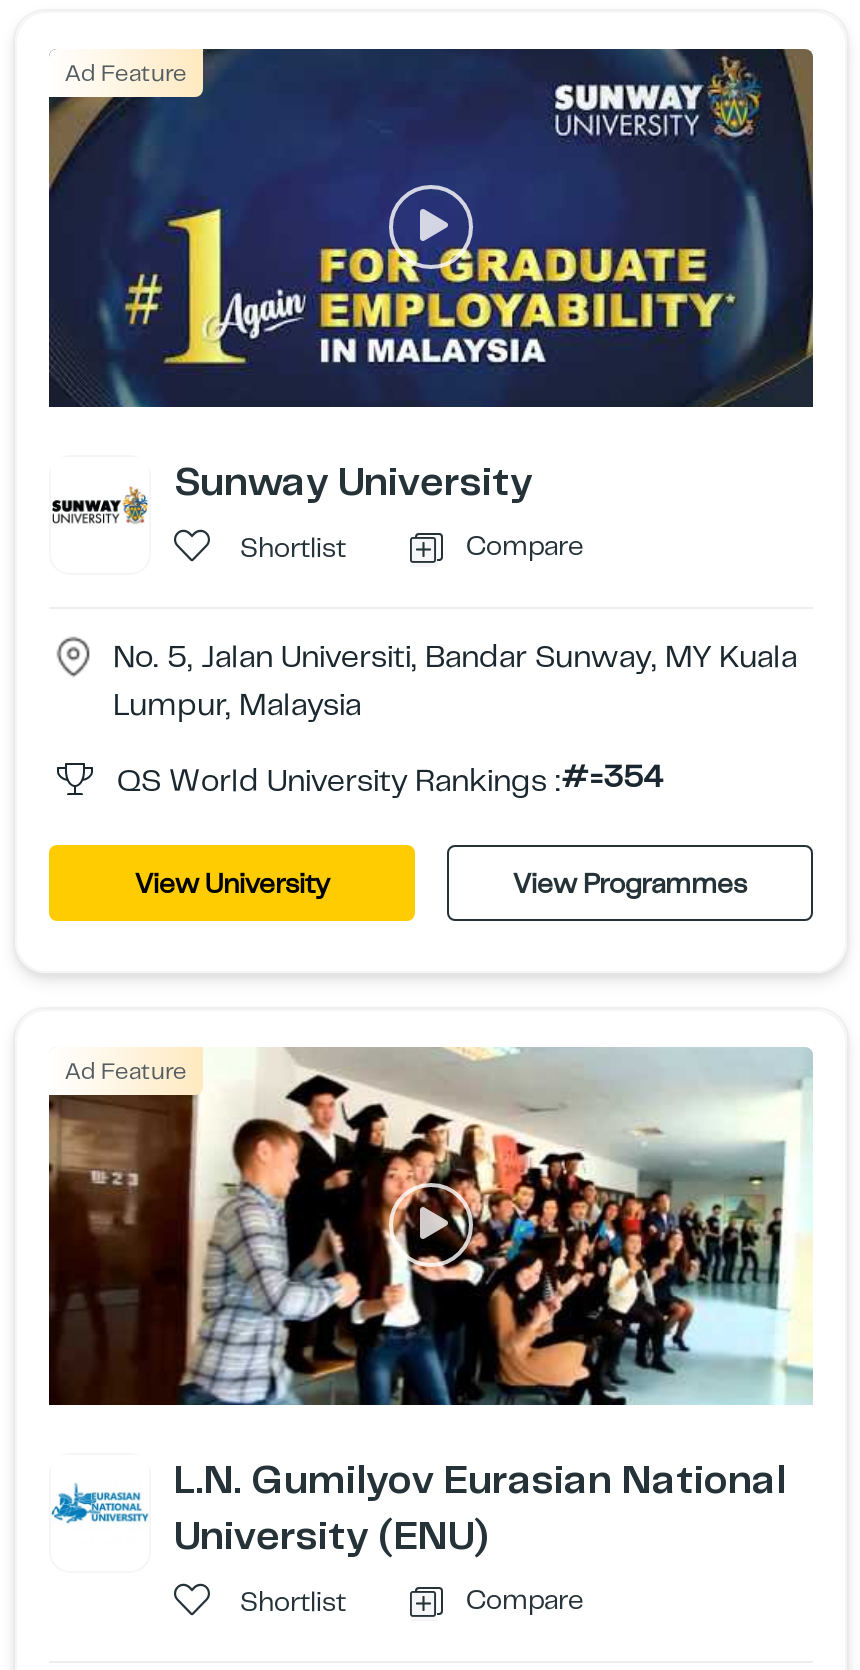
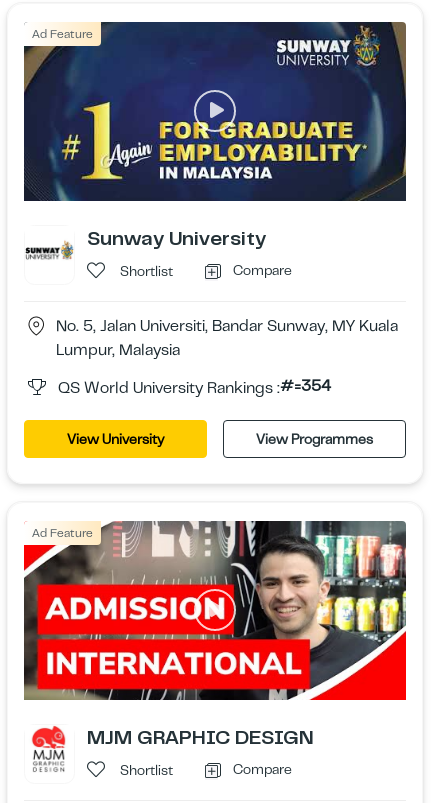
- [image]
- L.N. Gumilyov Eurasian National
- University (ENU)
+ [image]
+ MJM GRAPHIC DESIGN

- [image]
+ [image]
